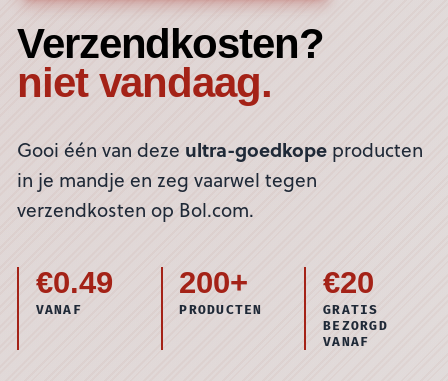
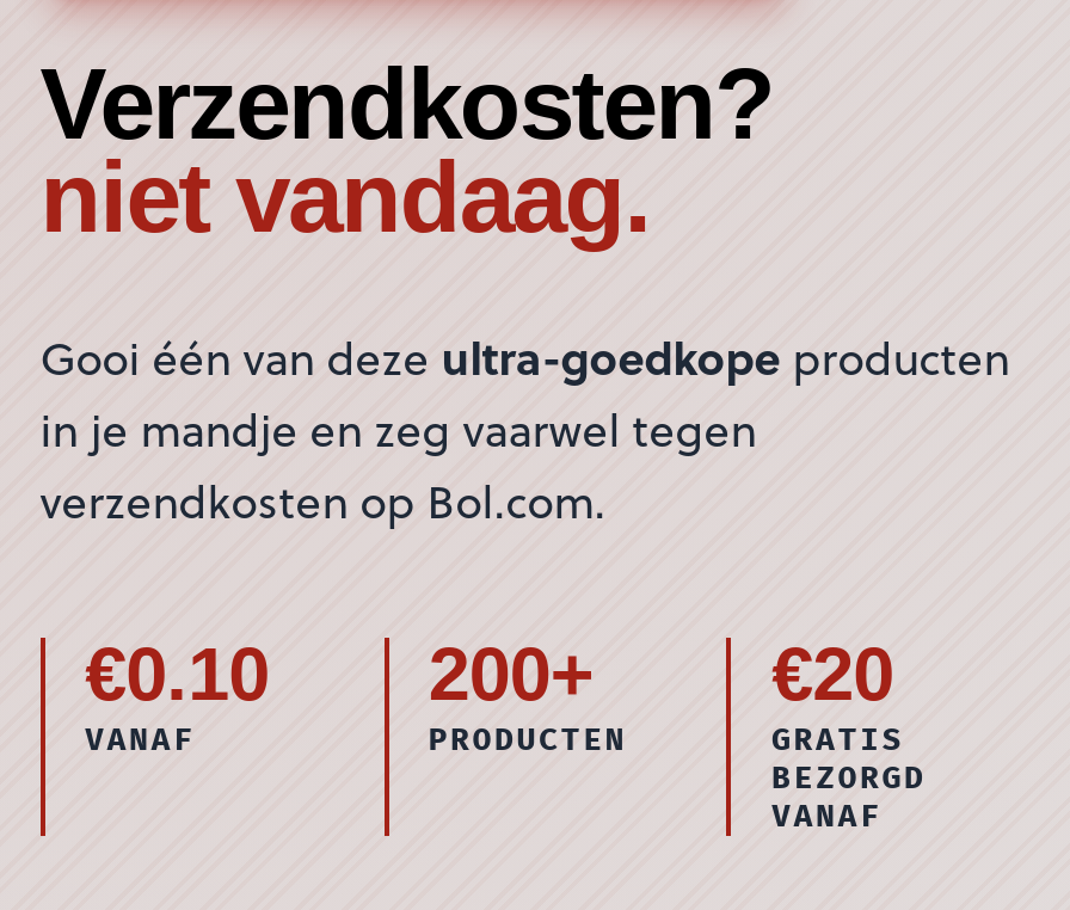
- €0.49 200+
+ €0.10 200+
